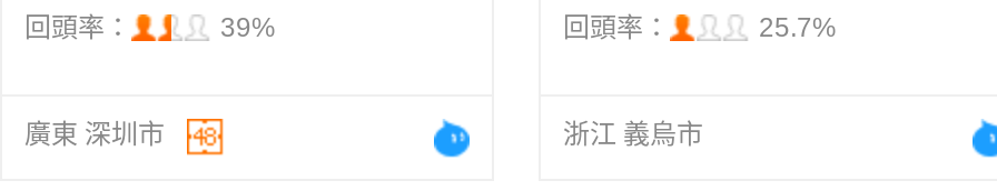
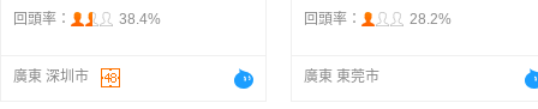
- 39%
+ 38.4%

- 25.7%
+ 28.2%

- 浙江 義烏市
+ 廣東 東莞市
